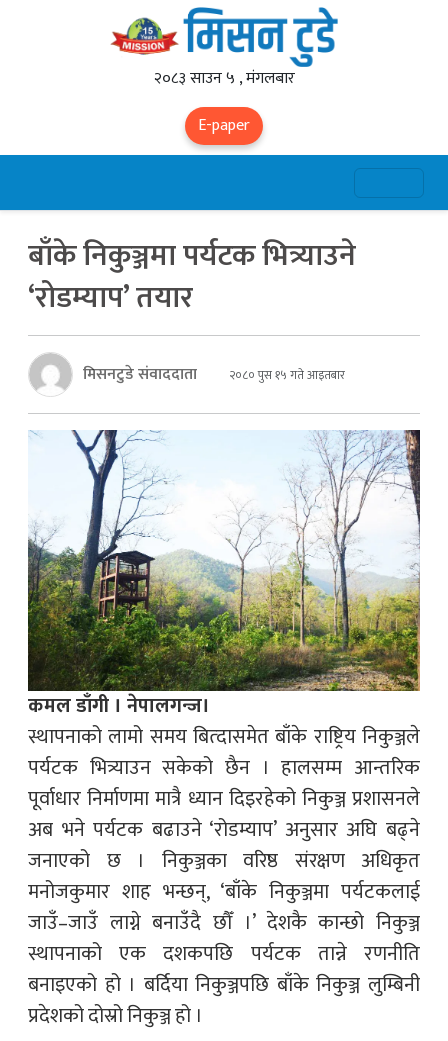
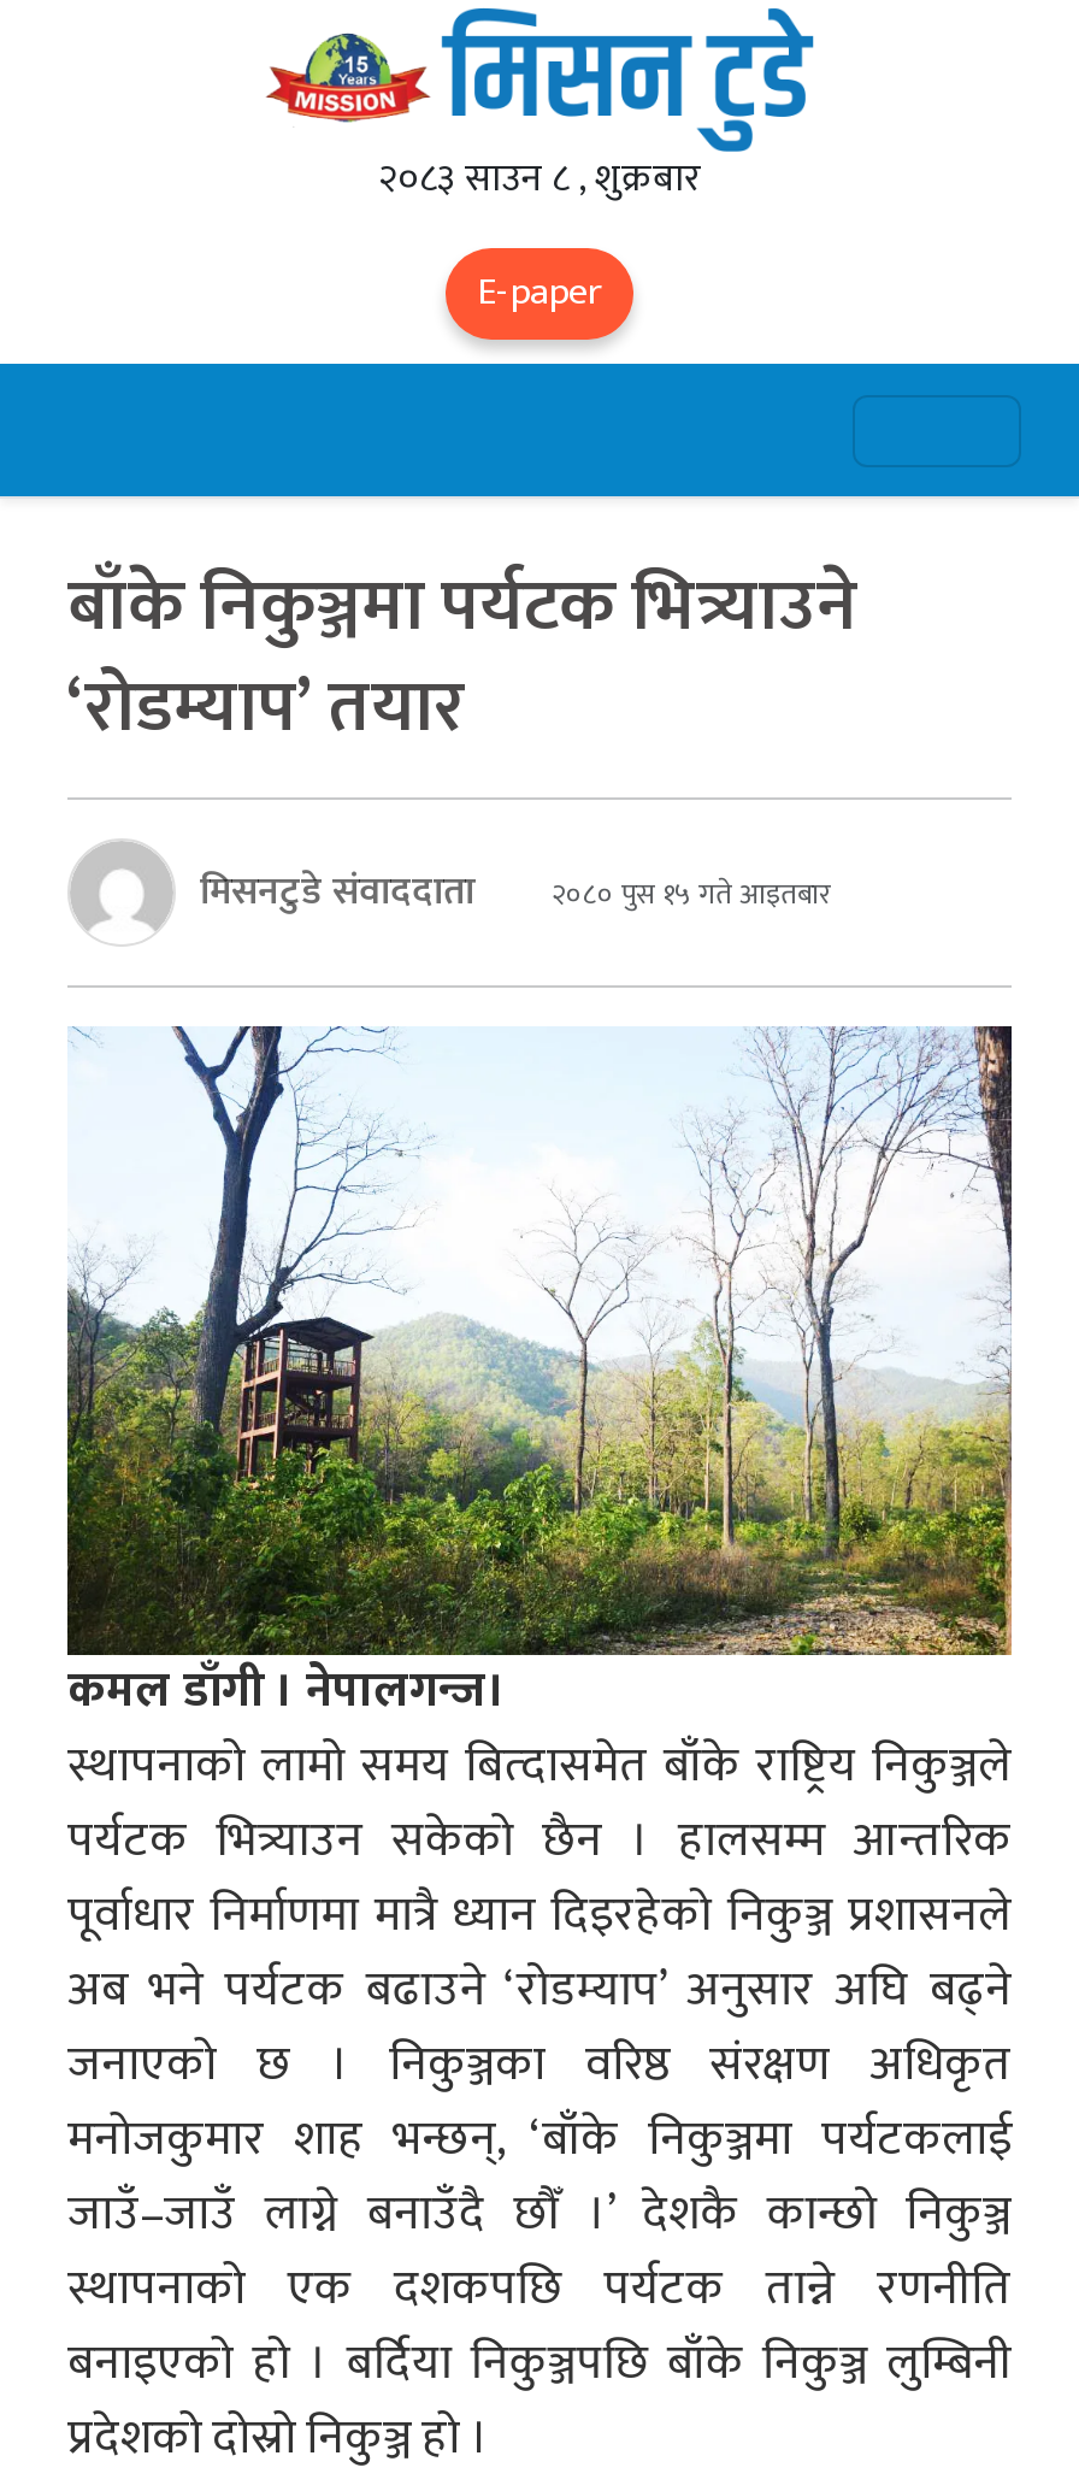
- २०८३ साउन ५ , मंगलबार
+ २०८३ साउन ८ , शुक्रबार
